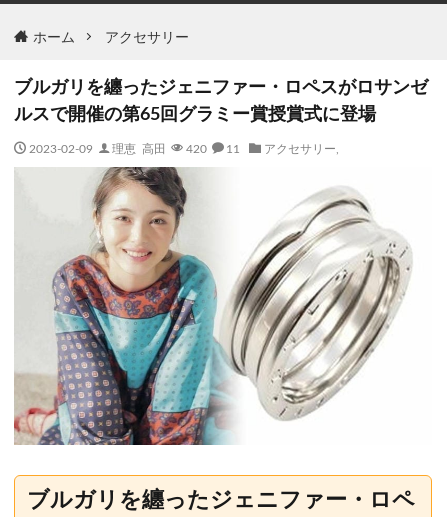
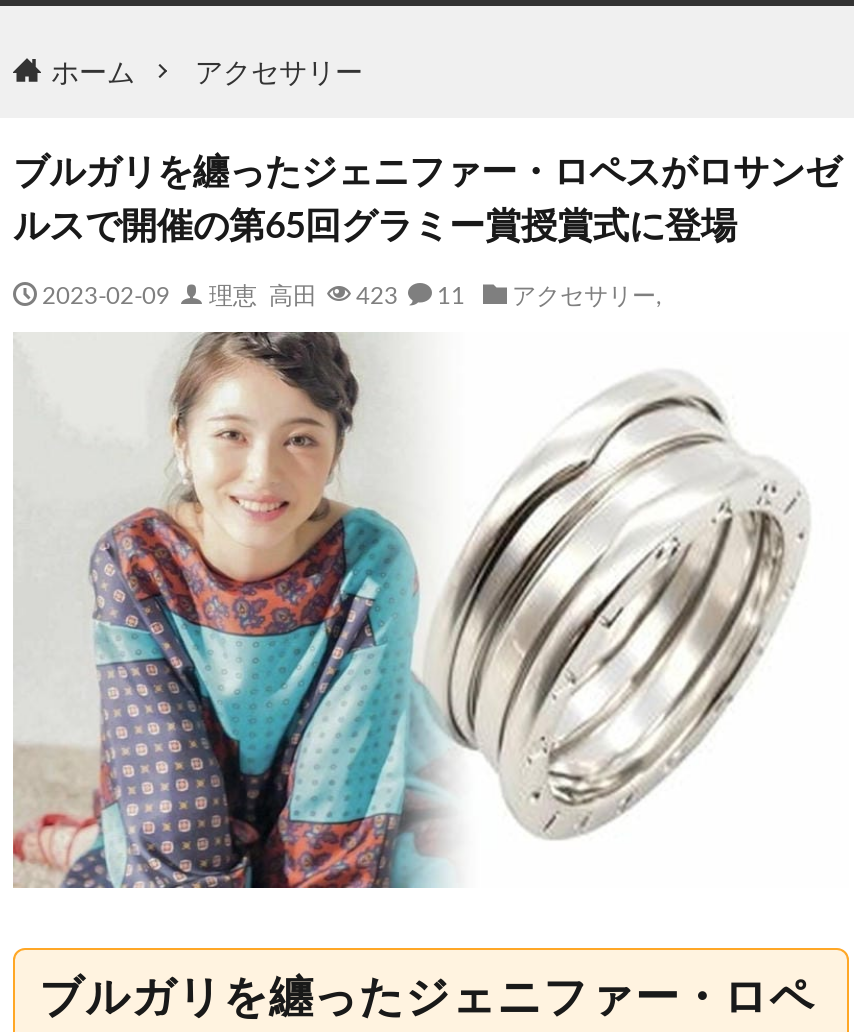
- 2023-02-09 理恵 高田 420 11 アクセサリー,
+ 2023-02-09 理恵 高田 423 11 アクセサリー,
